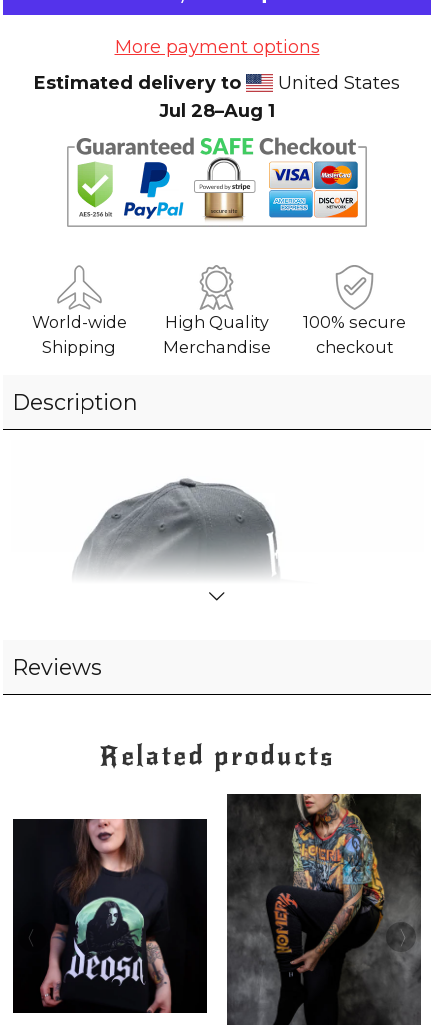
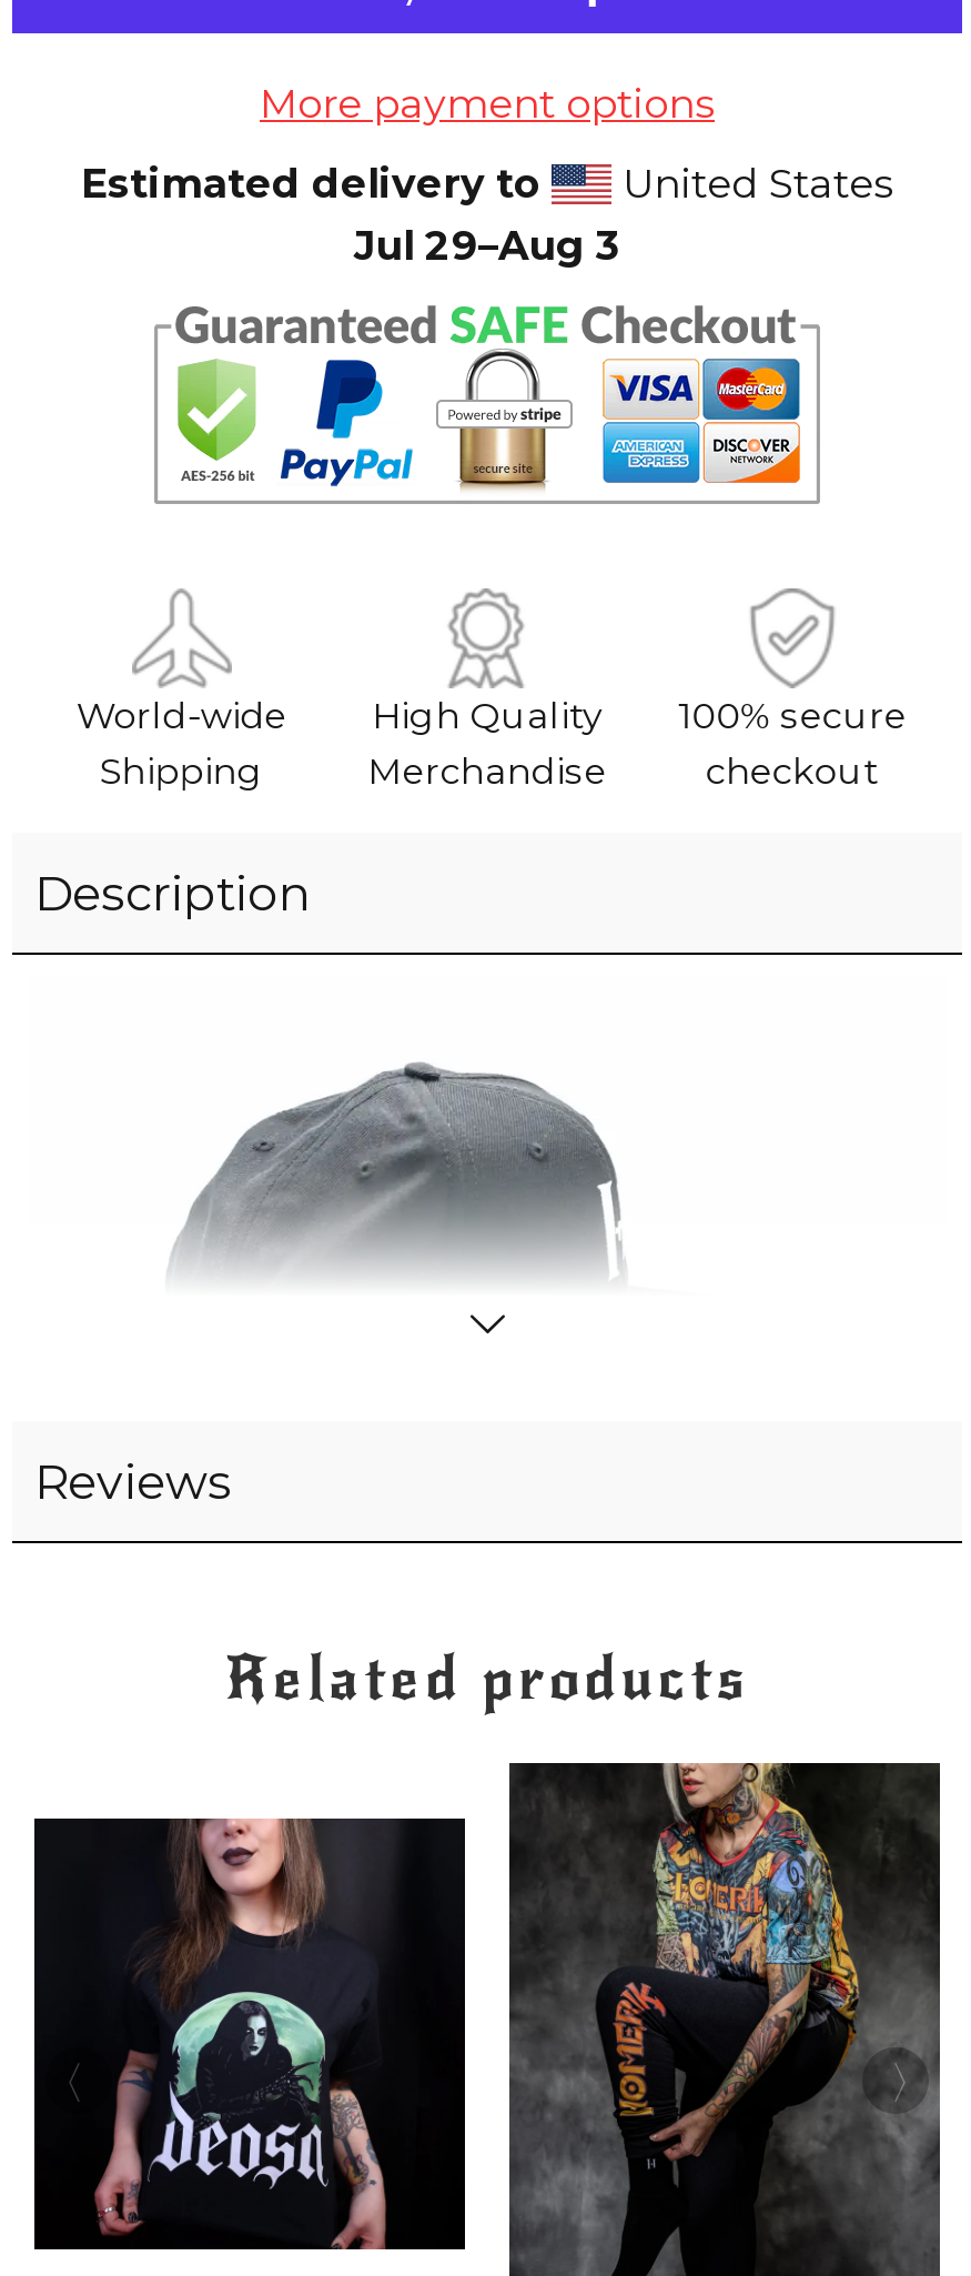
- Jul 28–Aug 1
+ Jul 29–Aug 3
